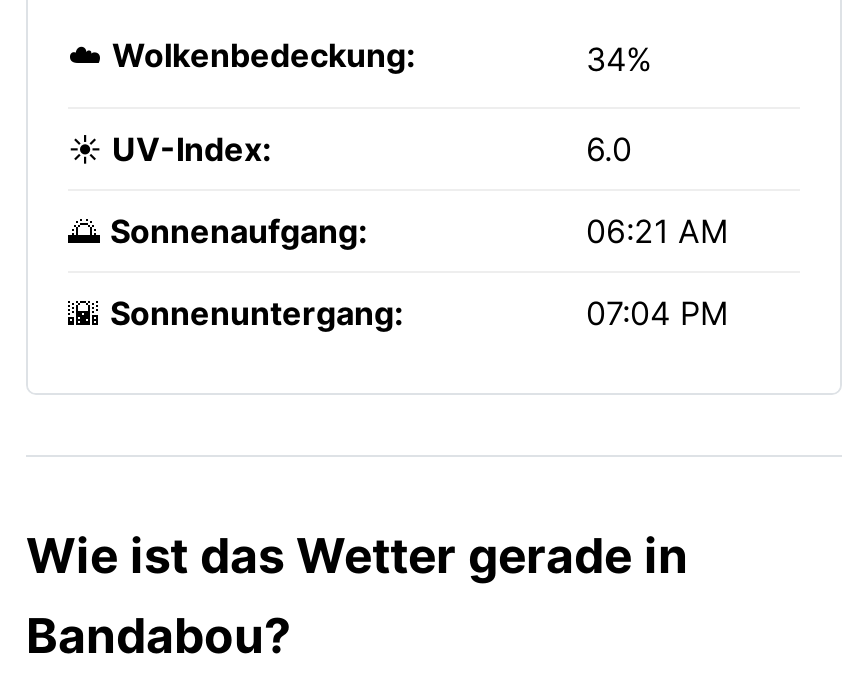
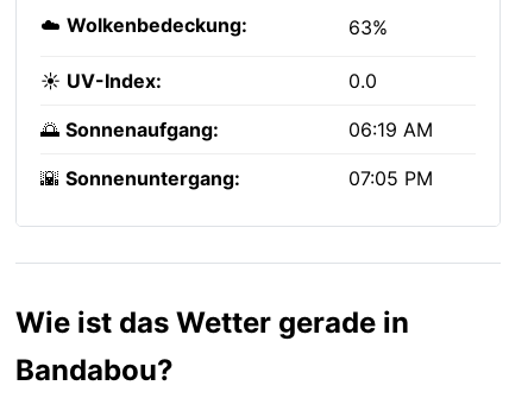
- 34%
+ 63%

- 6.0
+ 0.0

- 06:21 AM
+ 06:19 AM

- 07:04 PM
+ 07:05 PM
